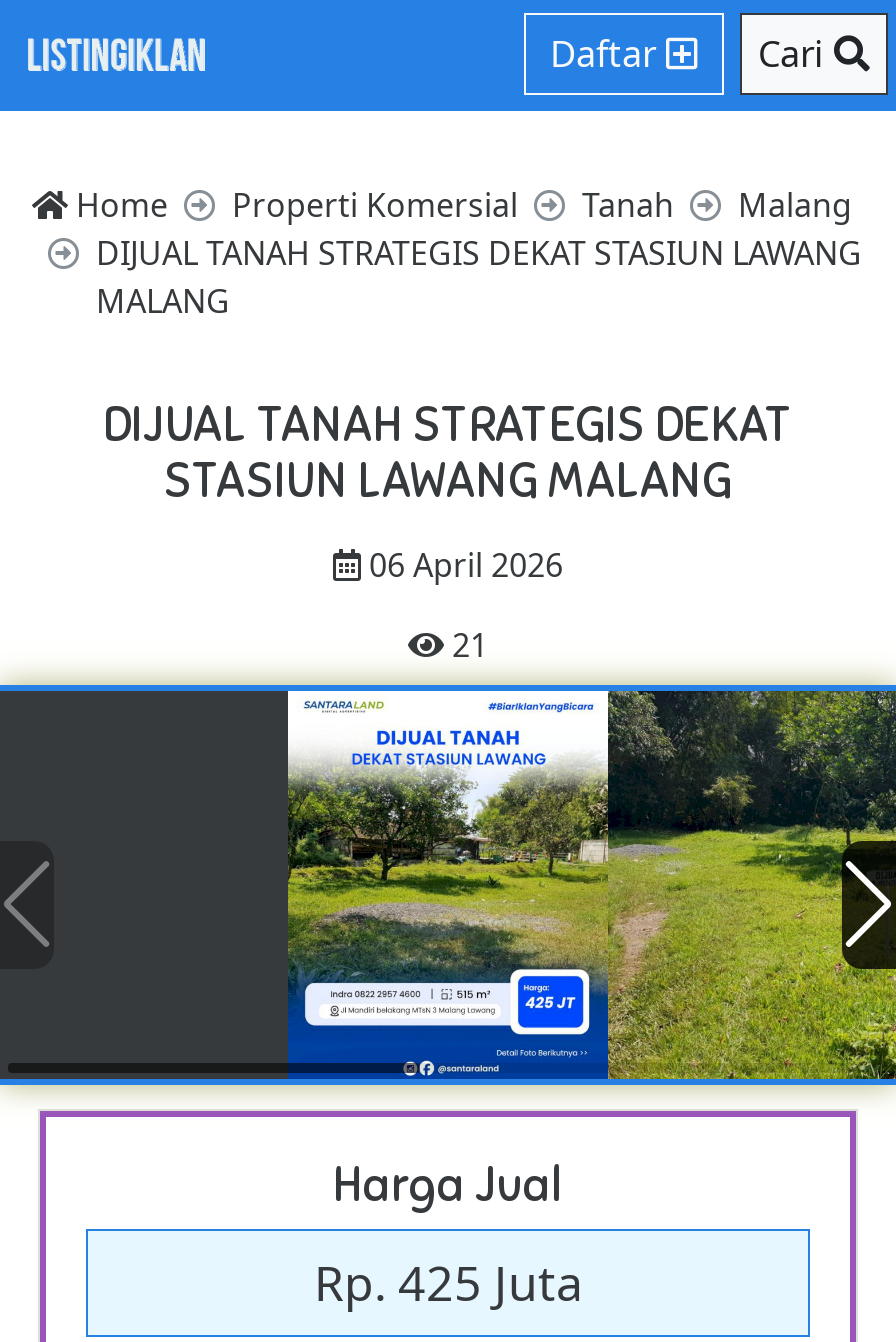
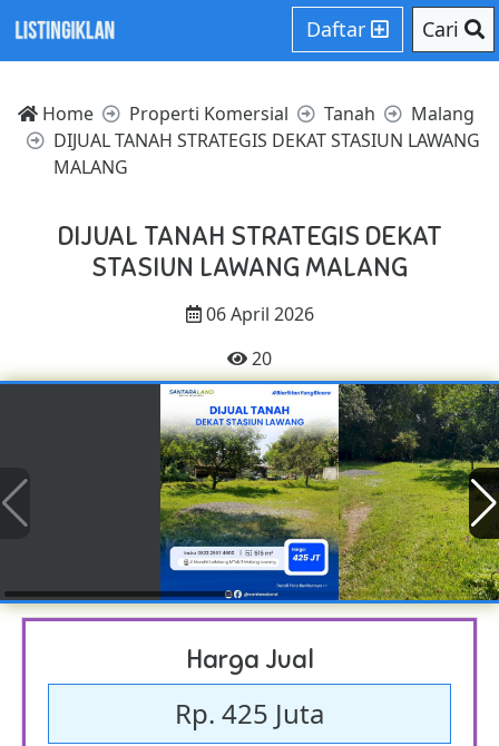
- 21
+ 20
